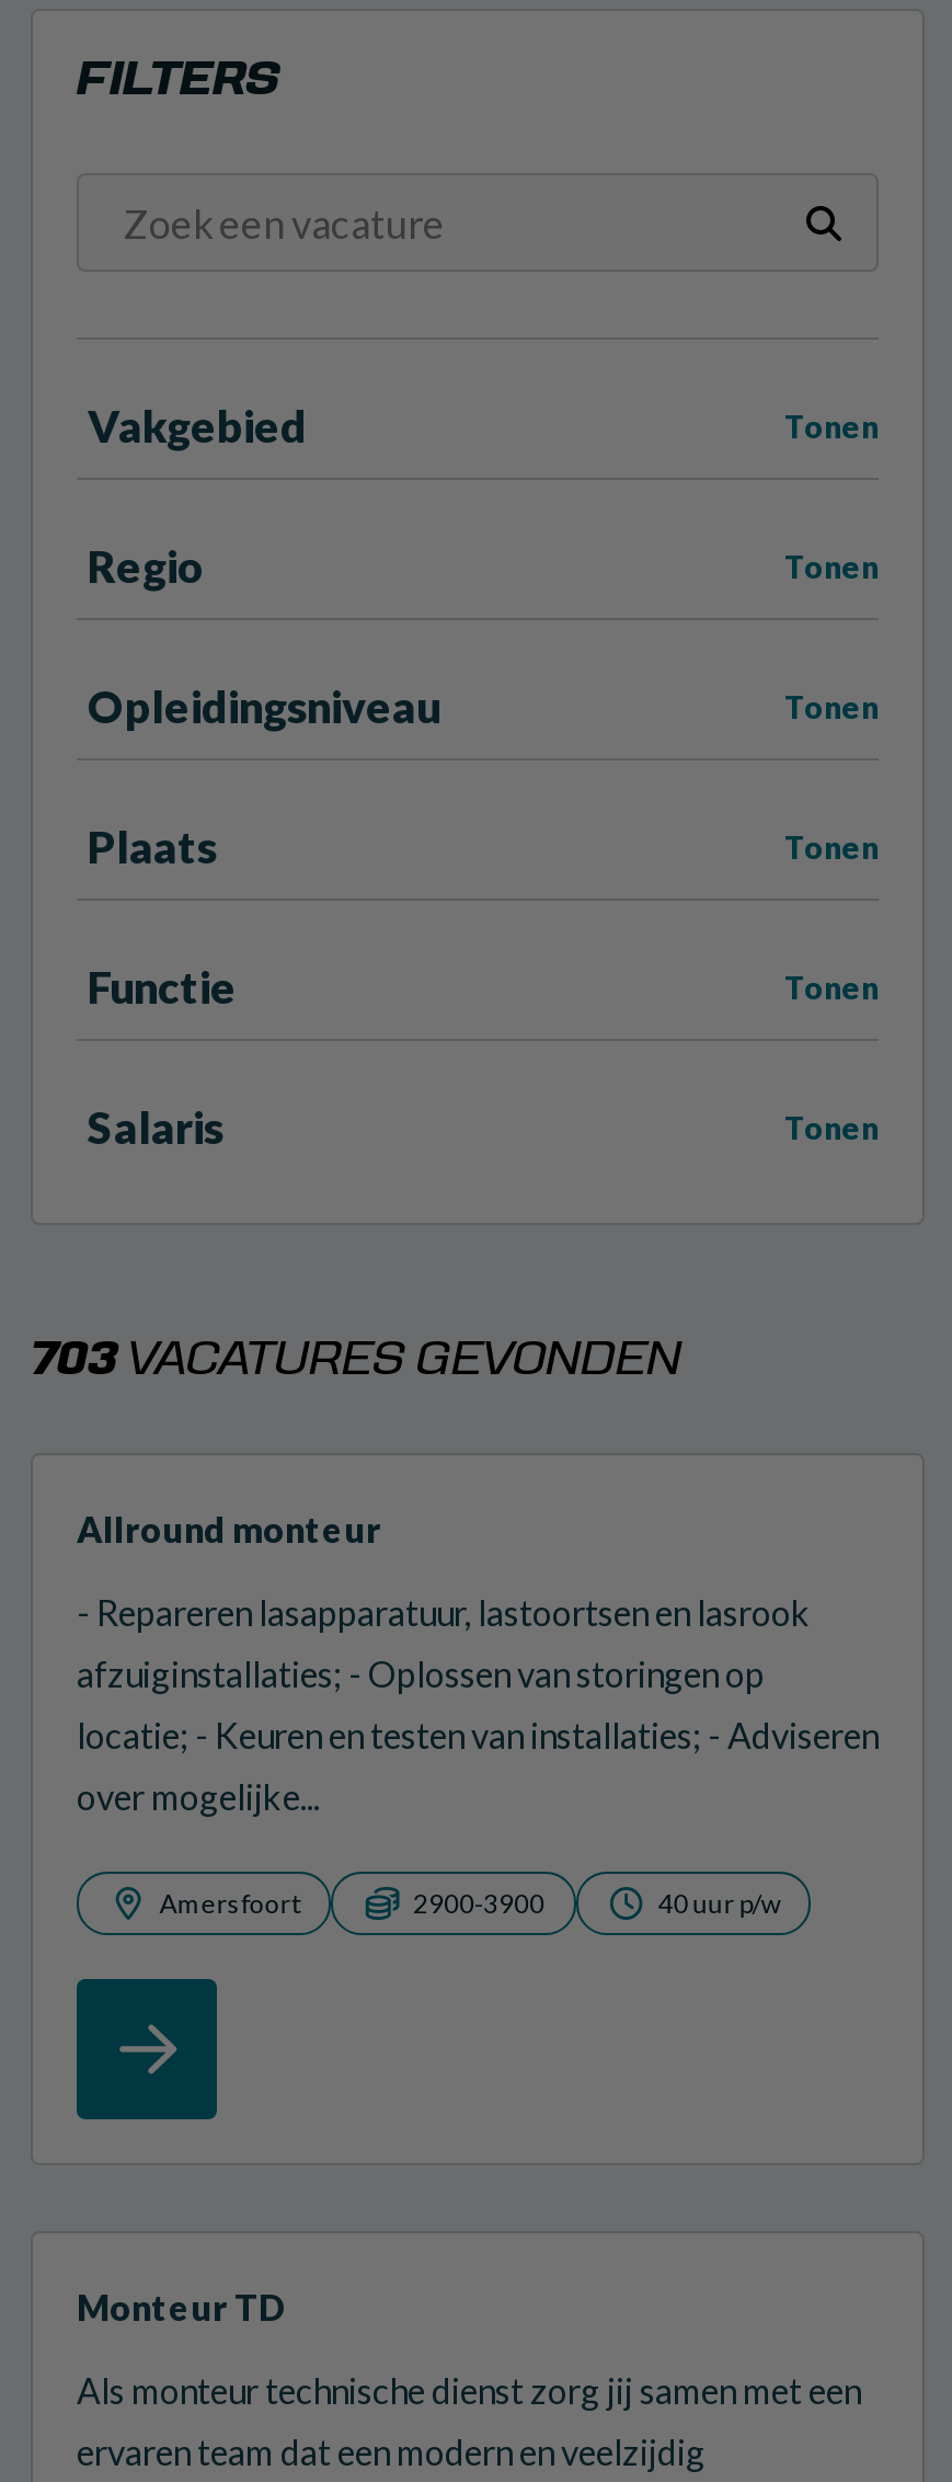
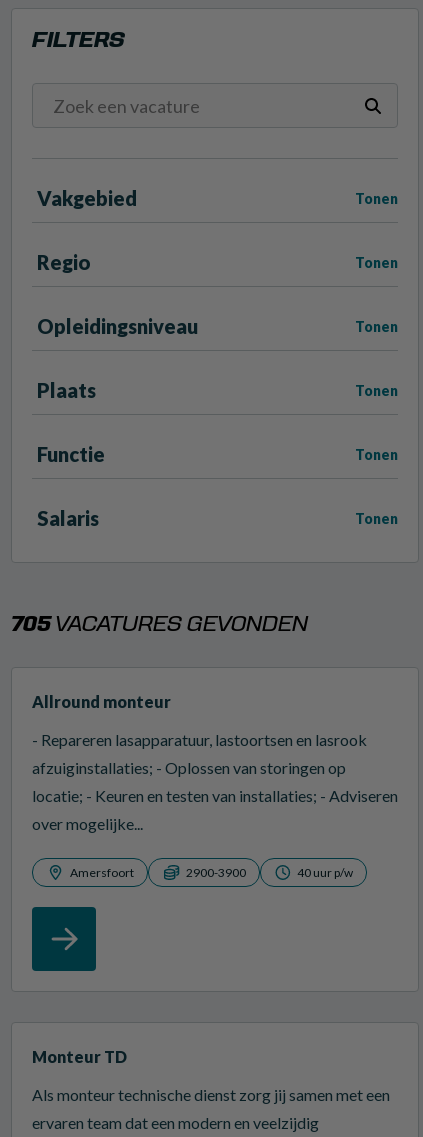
- 703 VACATURES GEVONDEN
+ 705 VACATURES GEVONDEN
